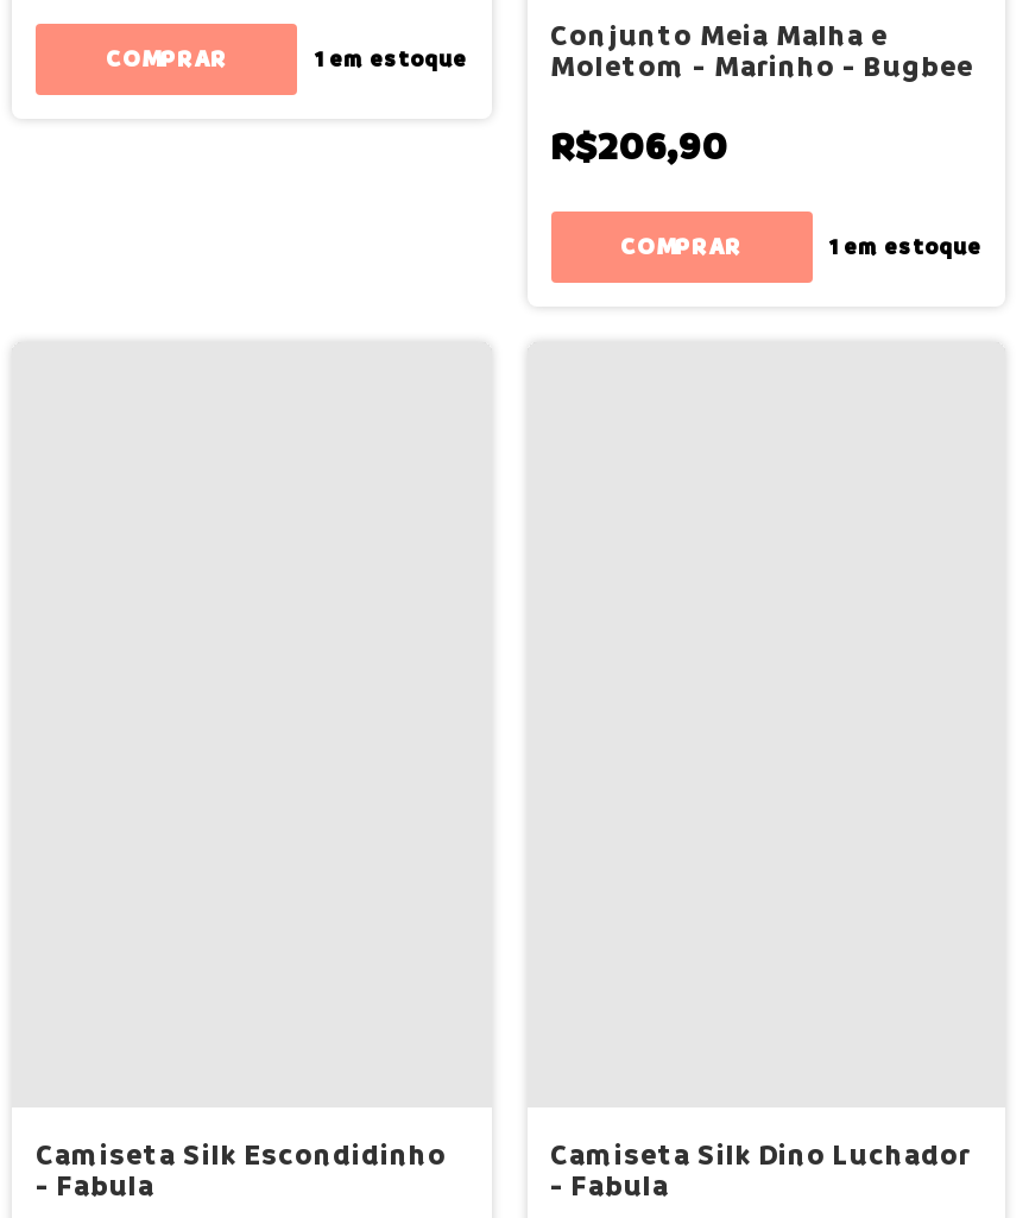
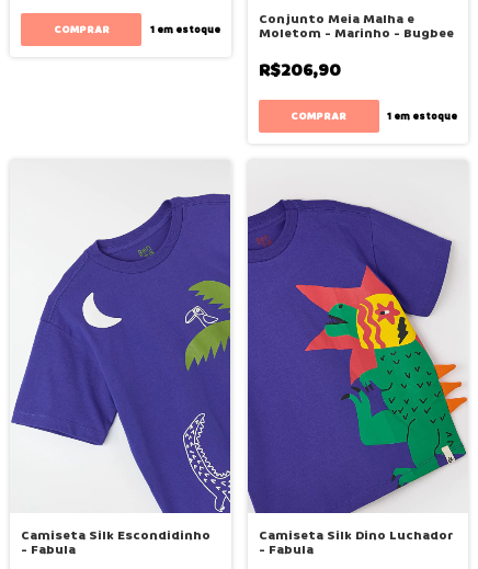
+ [image]

+ [image]
